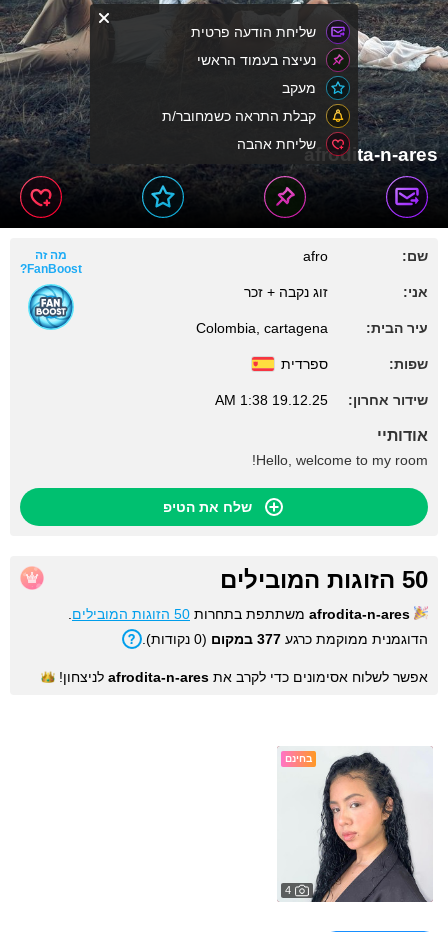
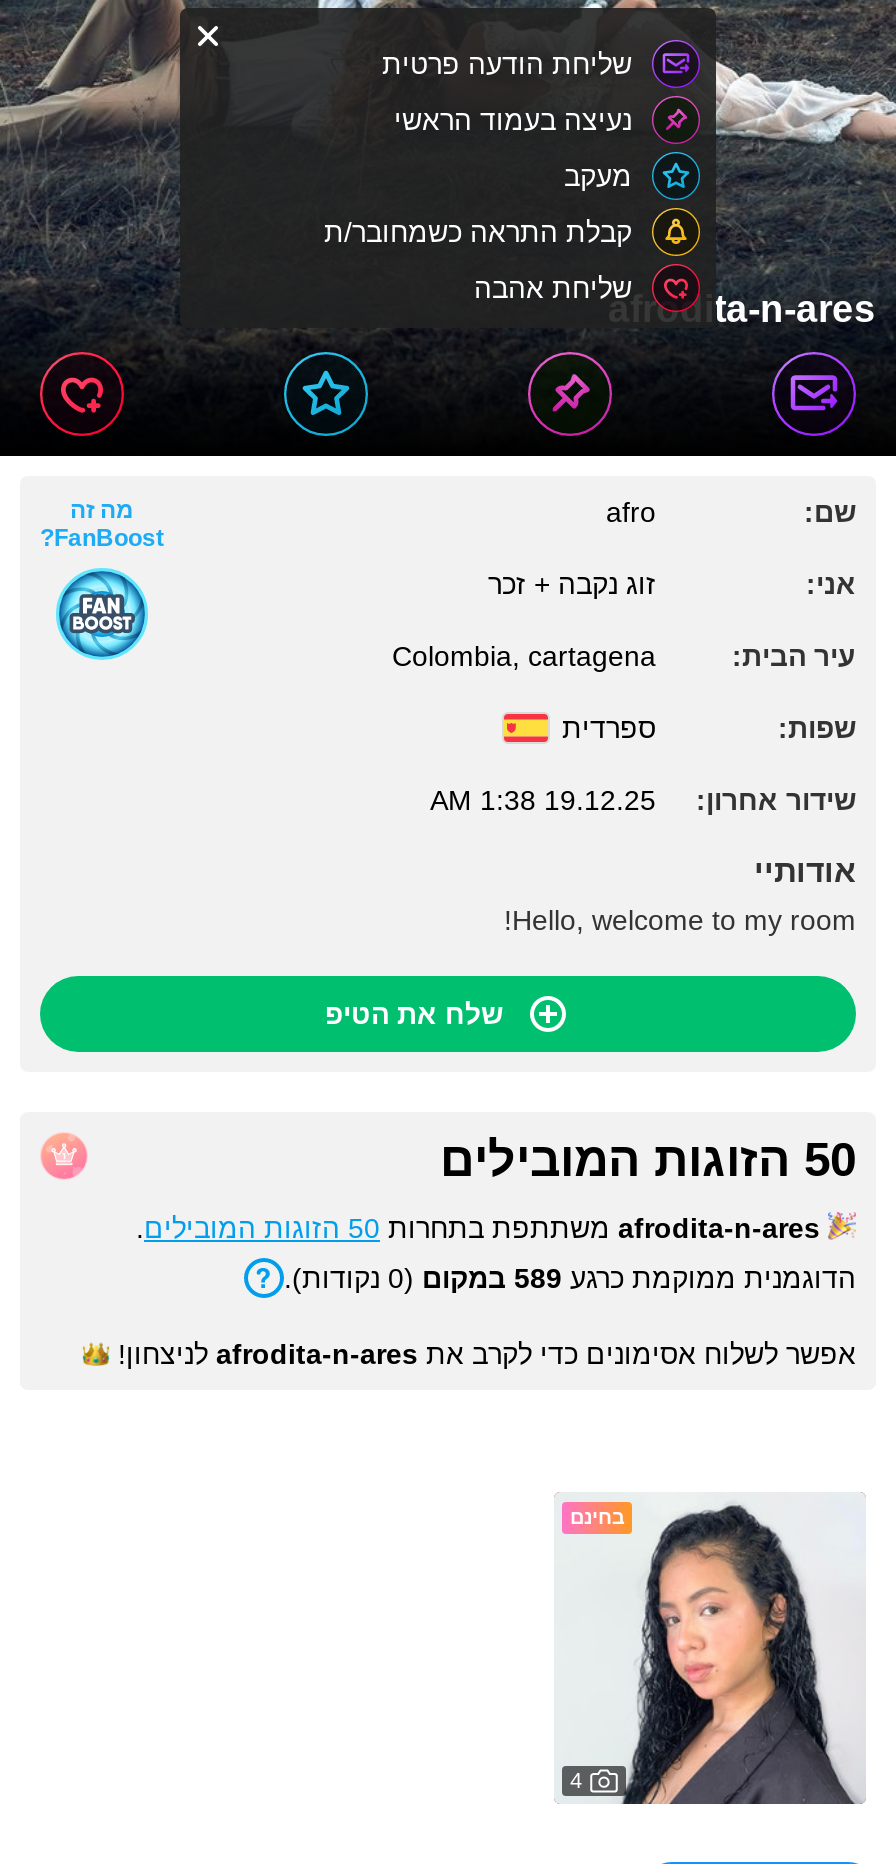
- הדוגמנית ממוקמת כרגע 377 במקום (0 נקודות).
+ הדוגמנית ממוקמת כרגע 589 במקום (0 נקודות).
